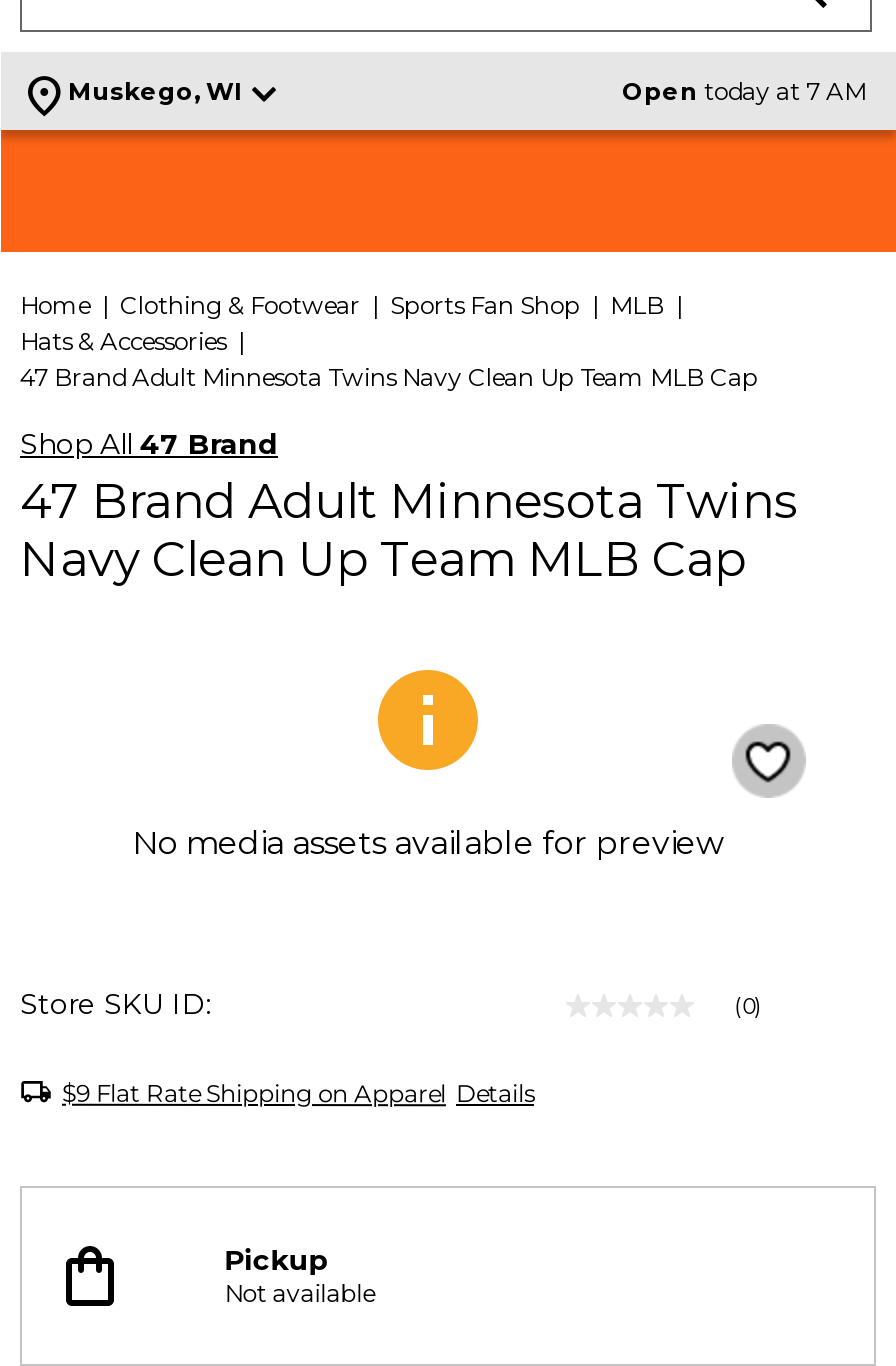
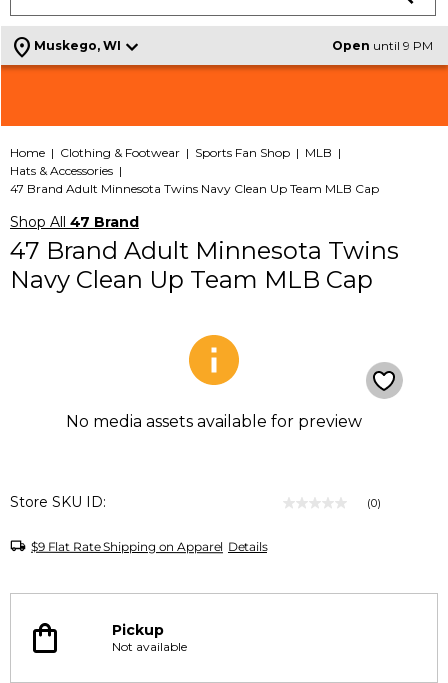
- Open today at 7 AM
+ Open until 9 PM
